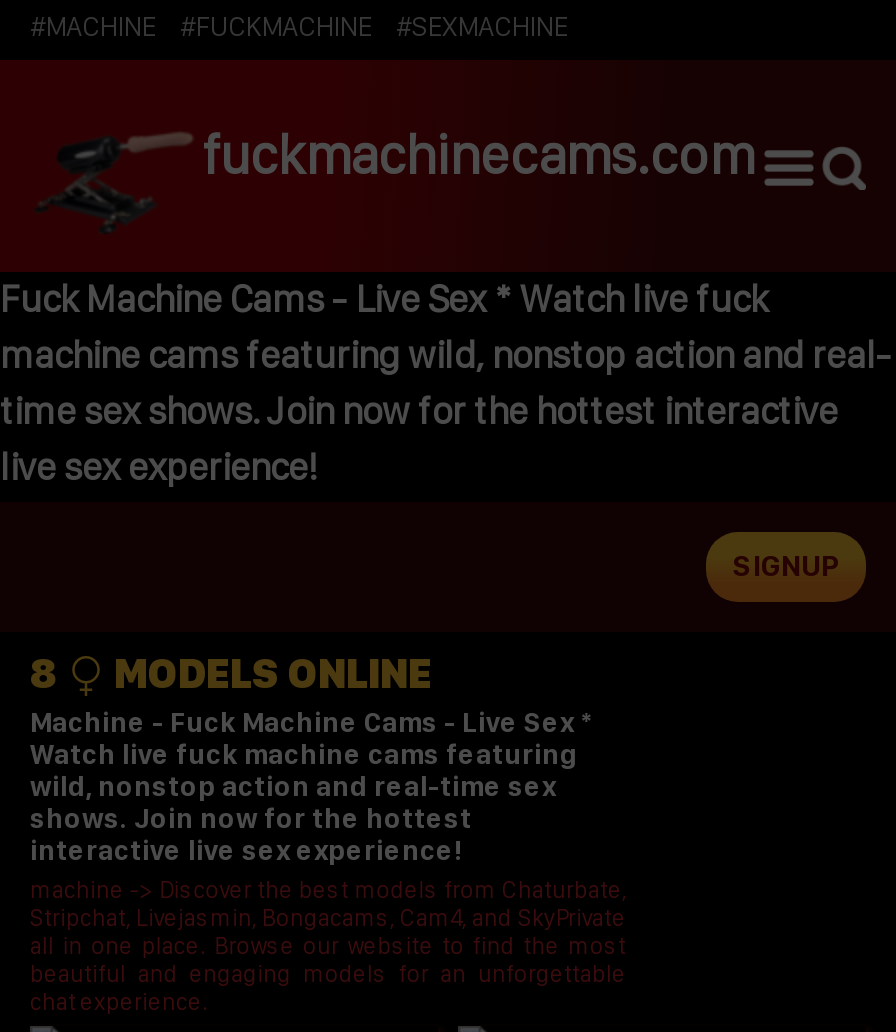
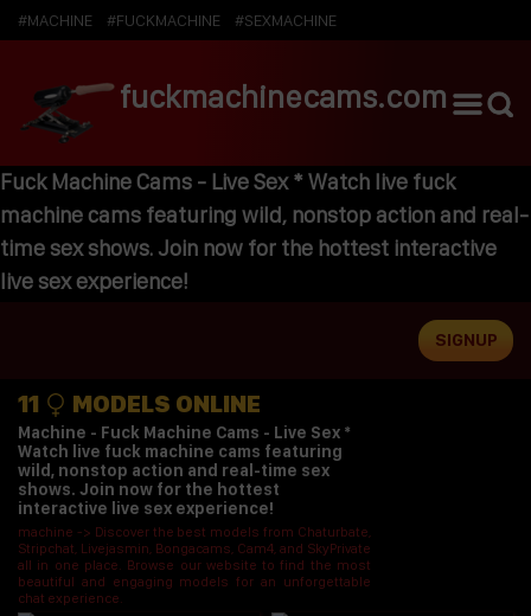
- 8 MODELS ONLINE
+ 11 MODELS ONLINE
